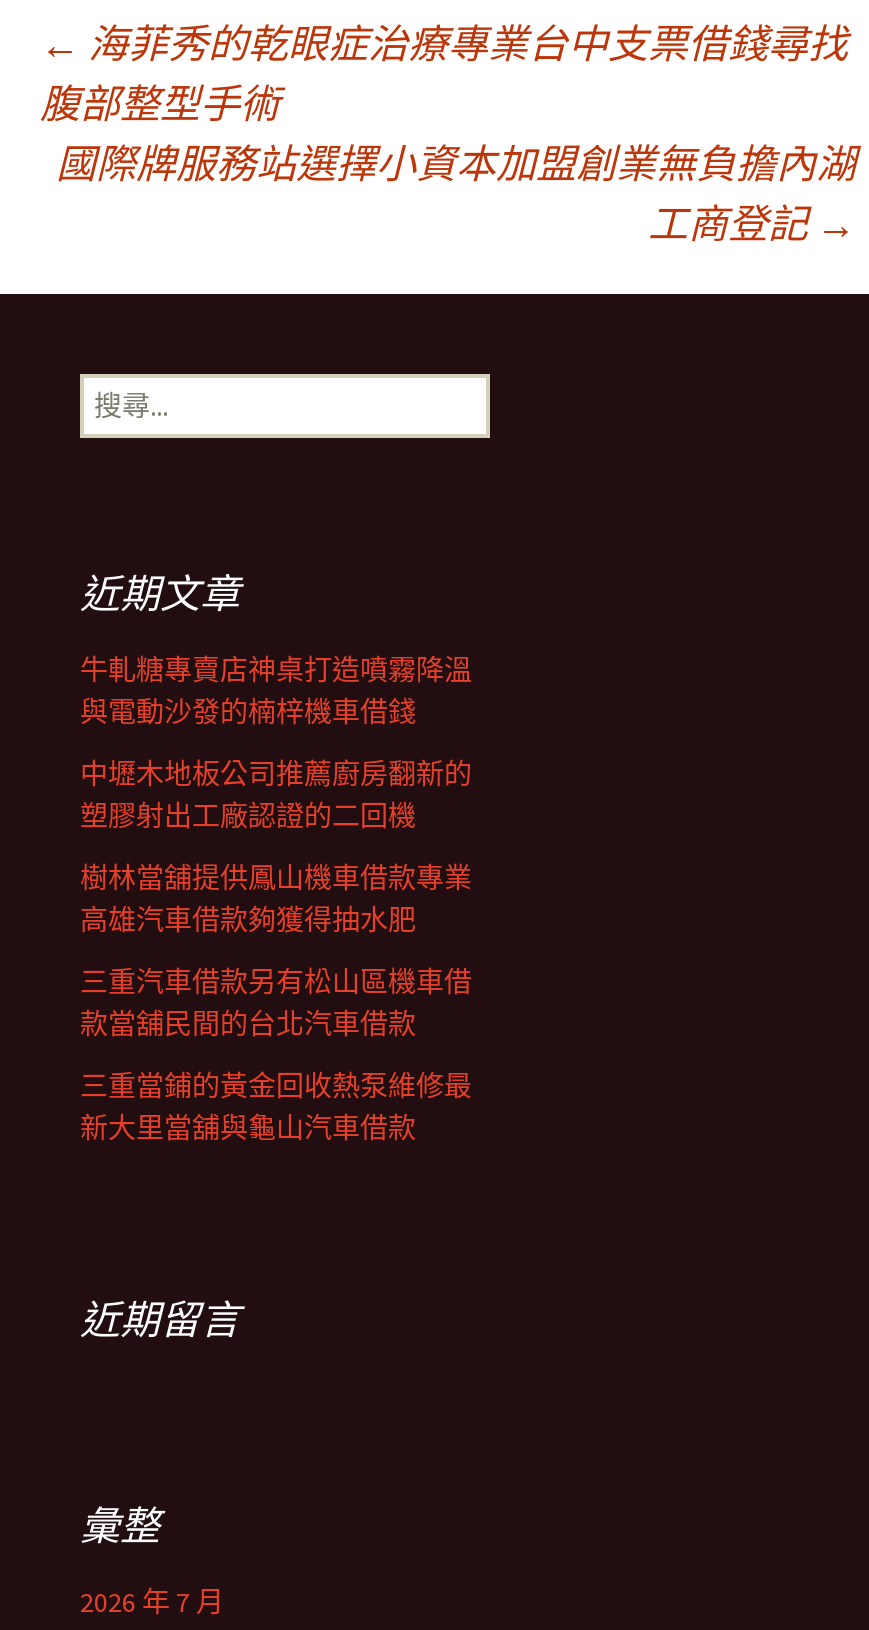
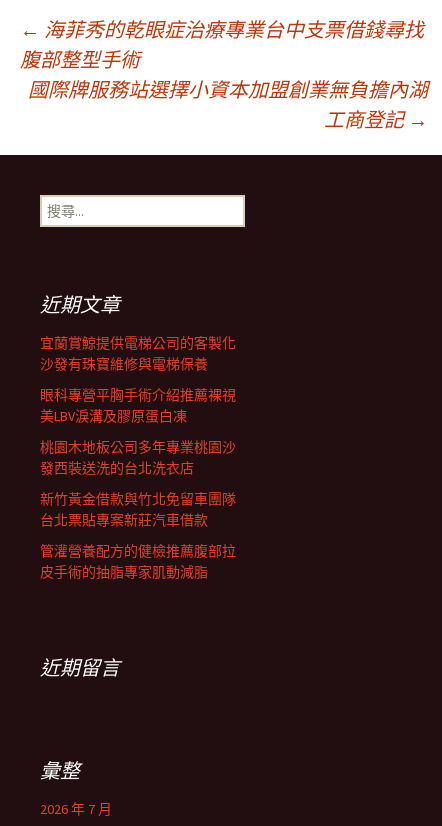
- 牛軋糖專賣店神桌打造噴霧降溫
- 與電動沙發的楠梓機車借錢
+ 宜蘭賞鯨提供電梯公司的客製化
+ 沙發有珠寶維修與電梯保養

- 中壢木地板公司推薦廚房翻新的
- 塑膠射出工廠認證的二回機
+ 眼科專營平胸手術介紹推薦裸視
+ 美LBV淚溝及膠原蛋白凍

- 樹林當舖提供鳳山機車借款專業
- 高雄汽車借款夠獲得抽水肥
+ 桃園木地板公司多年專業桃園沙
+ 發西裝送洗的台北洗衣店

- 三重汽車借款另有松山區機車借
- 款當舖民間的台北汽車借款
+ 新竹黃金借款與竹北免留車團隊
+ 台北票貼專案新莊汽車借款

- 三重當鋪的黃金回收熱泵維修最
- 新大里當舖與龜山汽車借款
+ 管灌營養配方的健檢推薦腹部拉
+ 皮手術的抽脂專家肌動減脂
